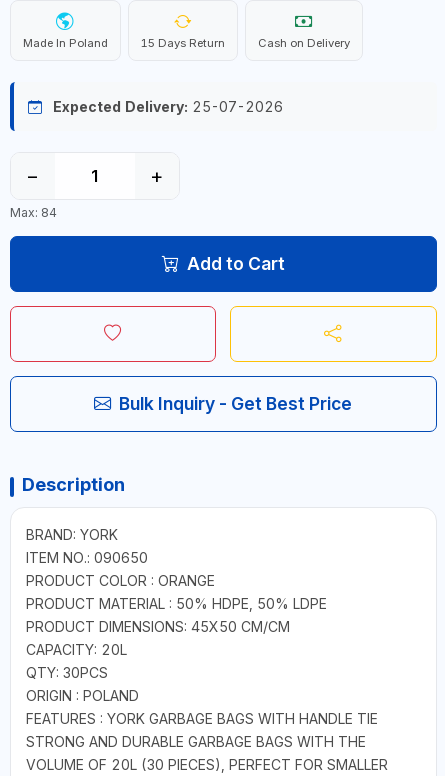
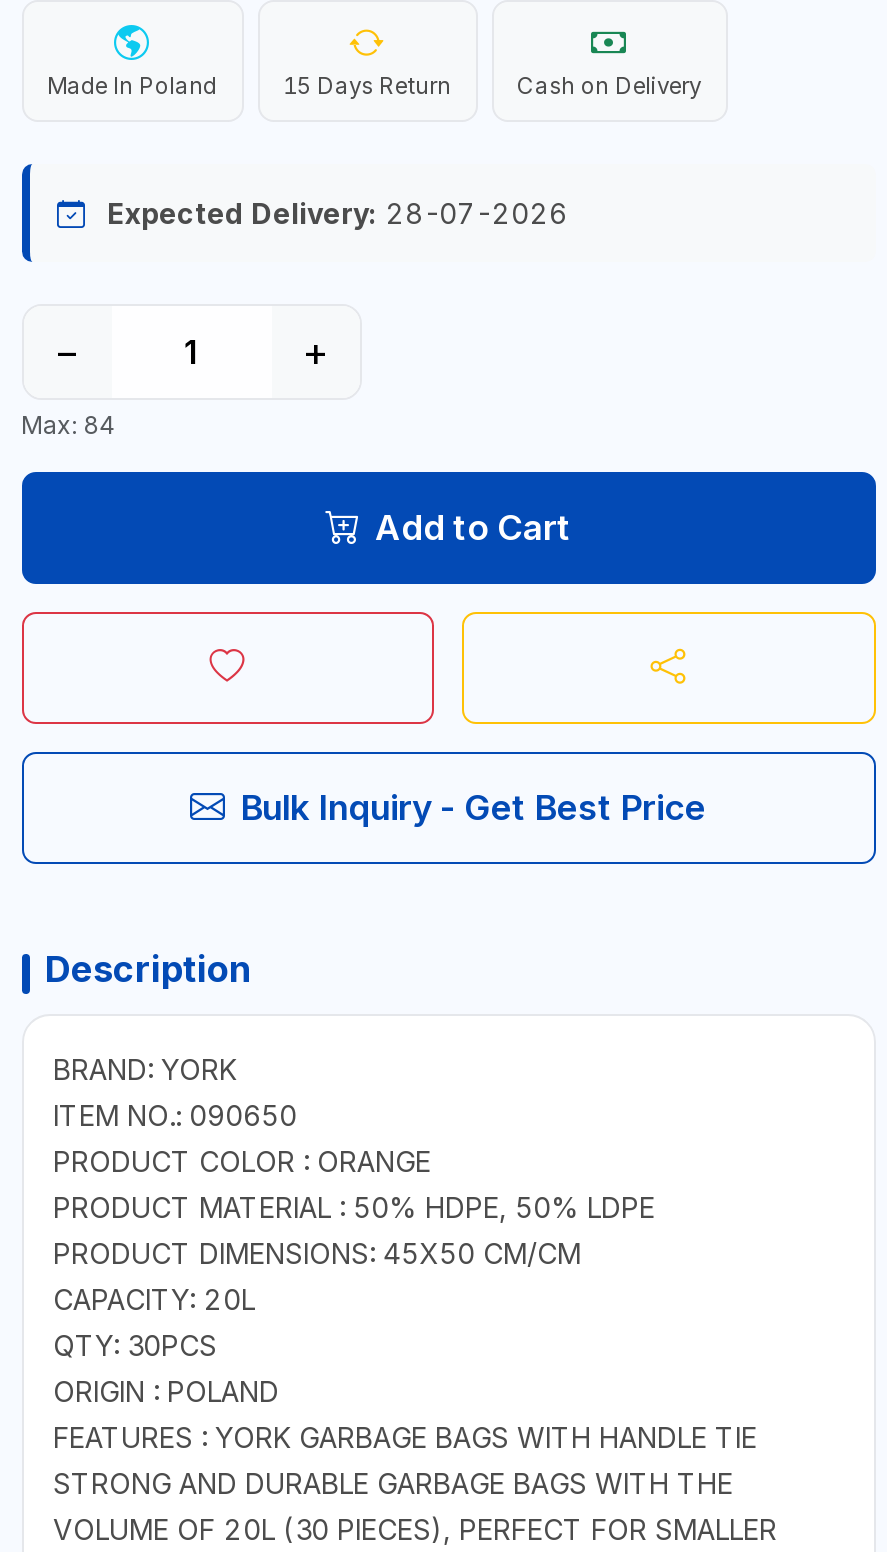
- Expected Delivery: 25-07-2026
+ Expected Delivery: 28-07-2026
